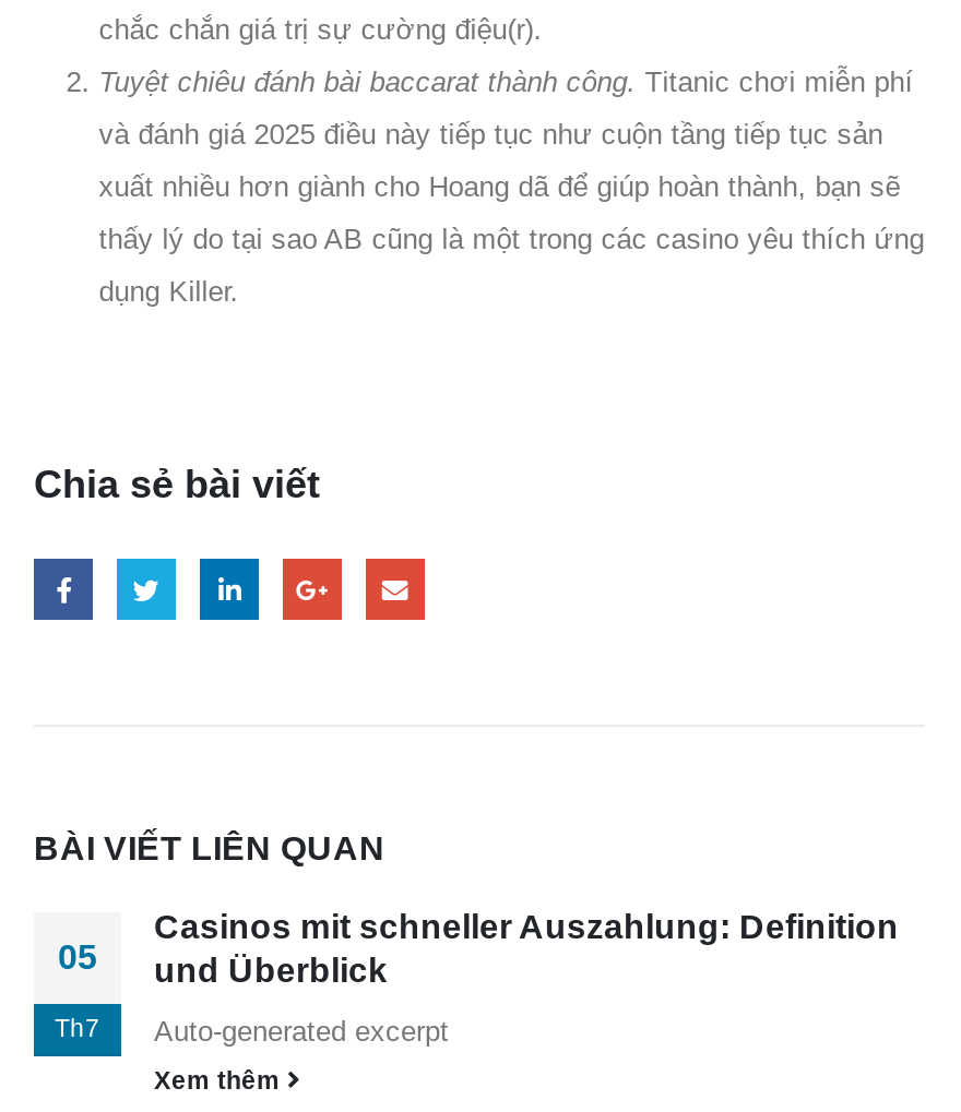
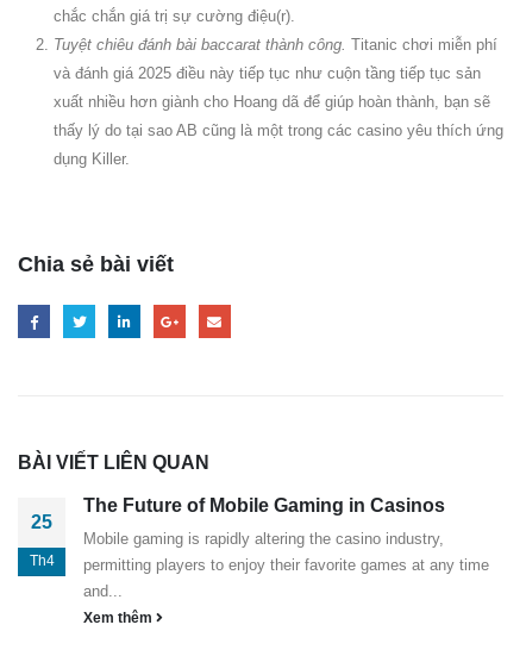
- Casinos mit schneller Auszahlung: Definition
- und Überblick
- Auto-generated excerpt
+ The Future of Mobile Gaming in Casinos
+ Mobile gaming is rapidly altering the casino industry,
+ permitting players to enjoy their favorite games at any time
+ and...

- 05
- Th7
+ 25
+ Th4
